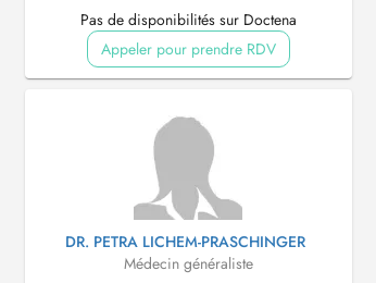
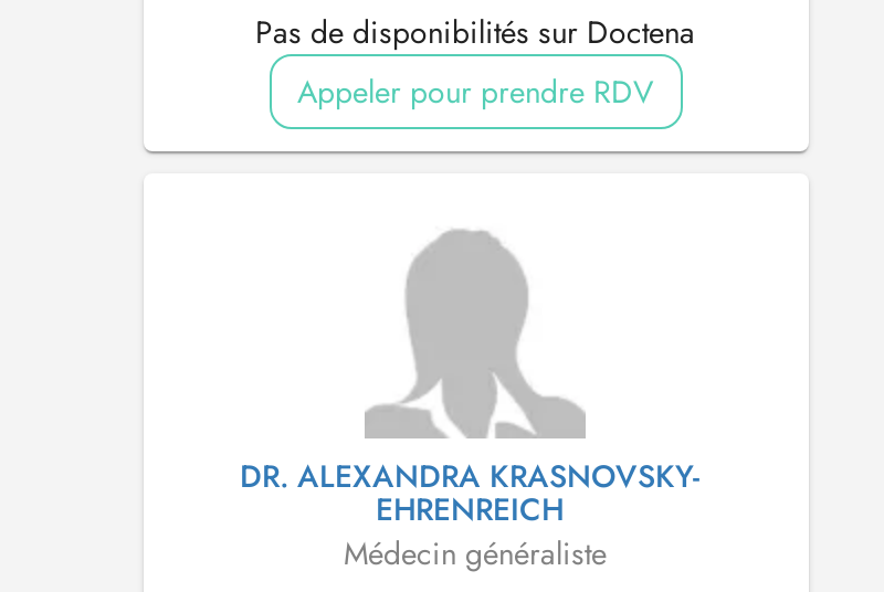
- DR. PETRA LICHEM-PRASCHINGER
+ DR. ALEXANDRA KRASNOVSKY-
+ EHRENREICH
